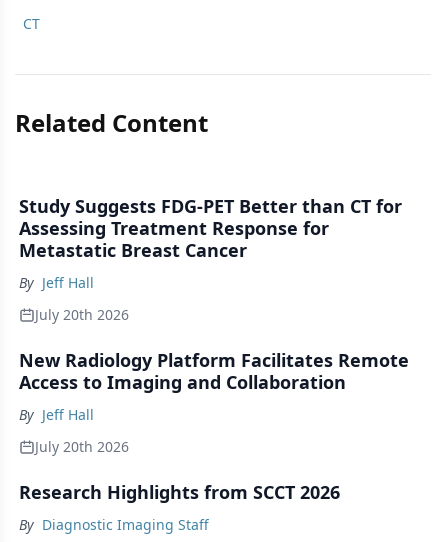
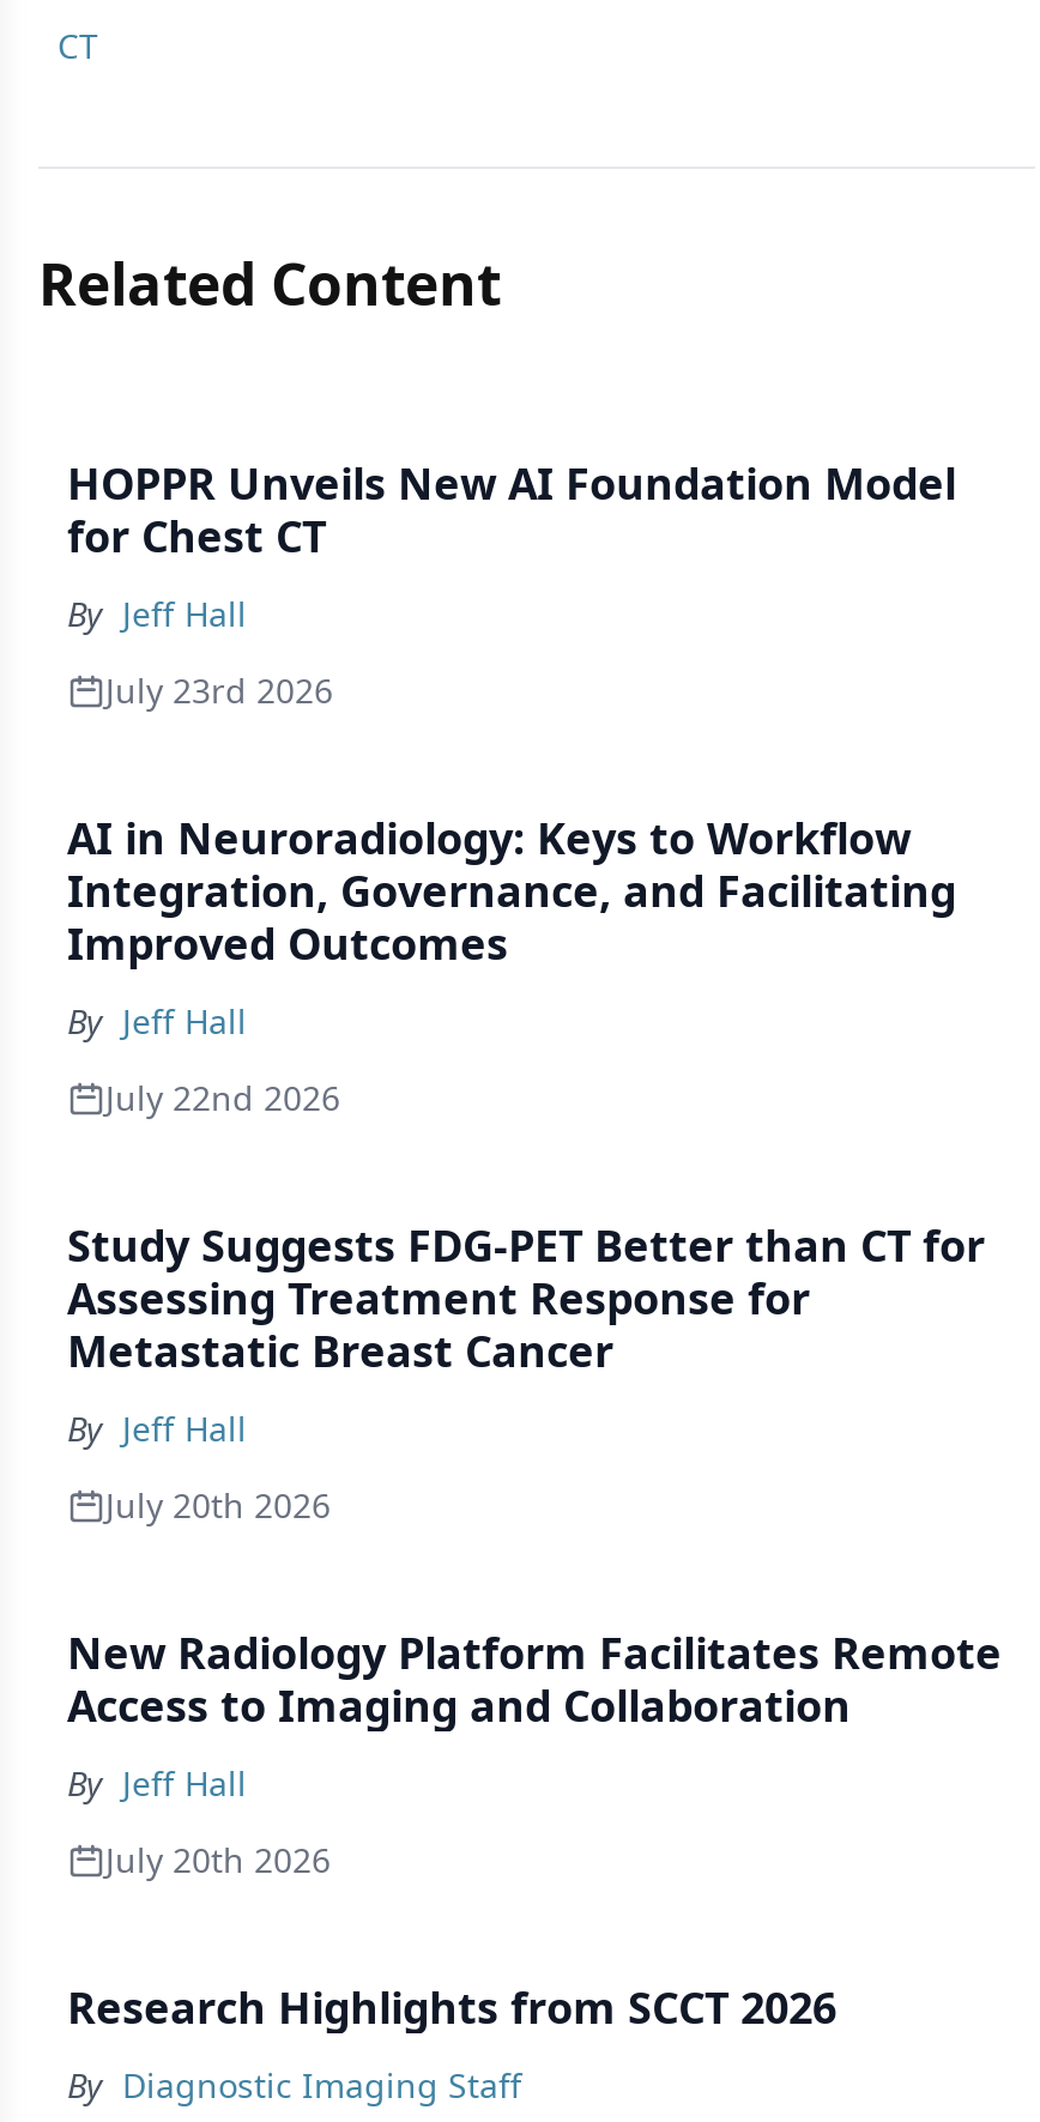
+ HOPPR Unveils New AI Foundation Model
+ for Chest CT
+ By Jeff Hall
+ July 23rd 2026
+ AI in Neuroradiology: Keys to Workflow
+ Integration, Governance, and Facilitating
+ Improved Outcomes
+ By Jeff Hall
+ July 22nd 2026
